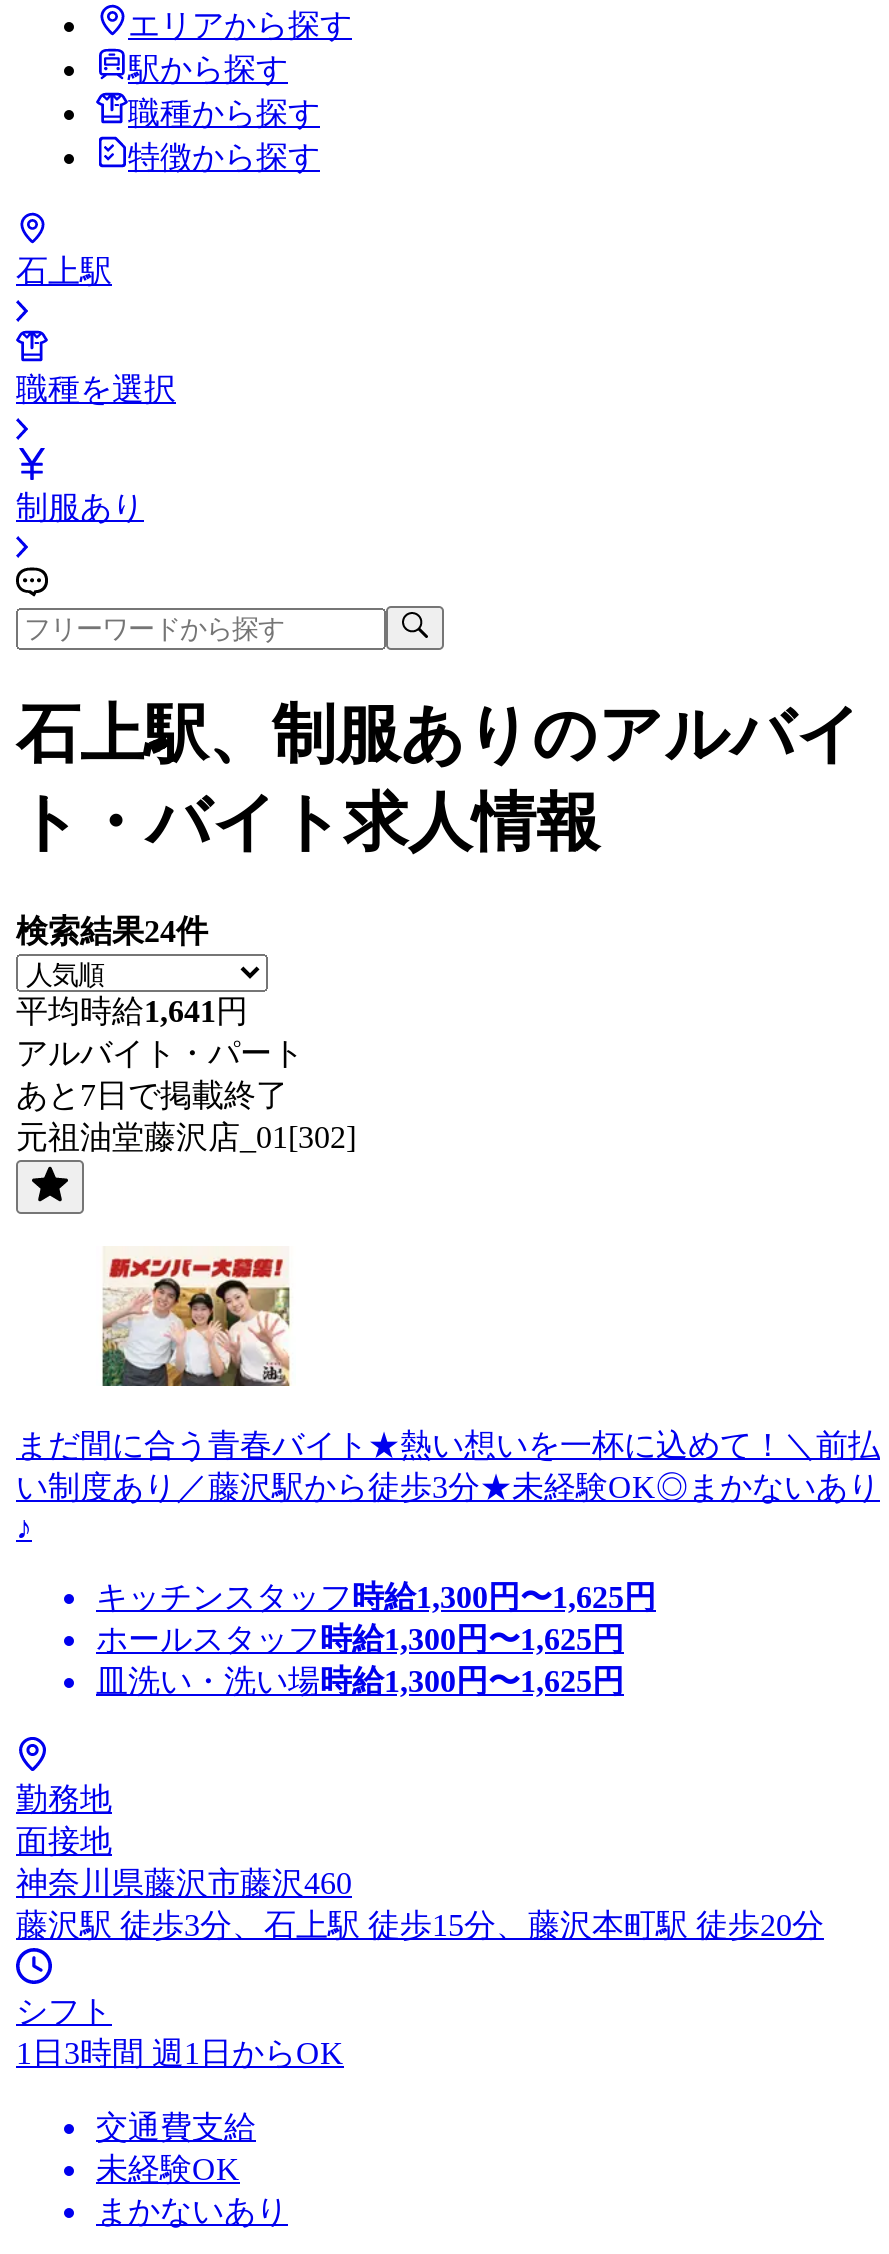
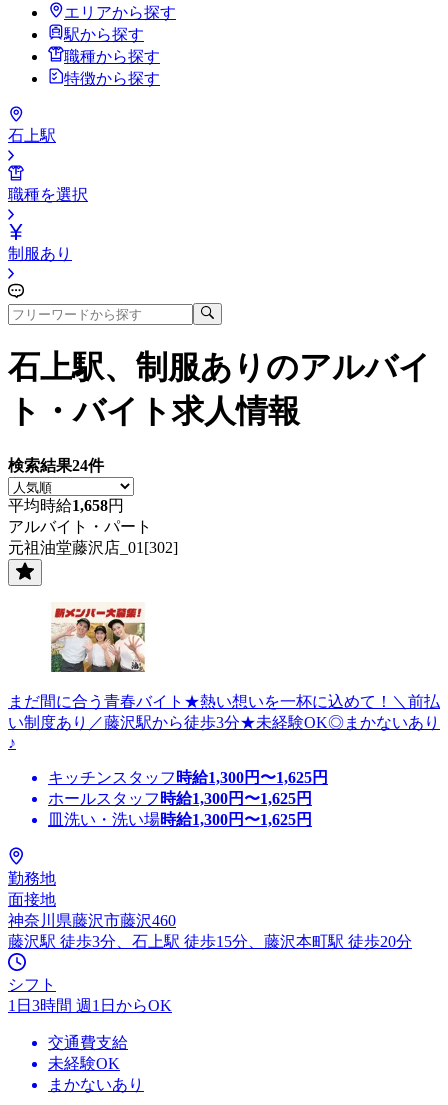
- 平均時給1,641円
+ 平均時給1,658円

- あと7日で掲載終了
